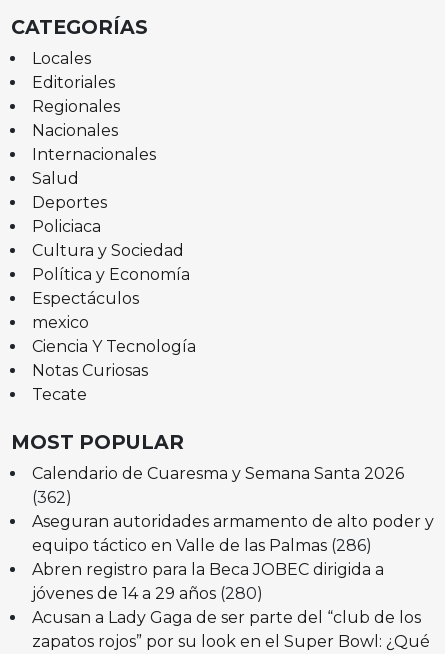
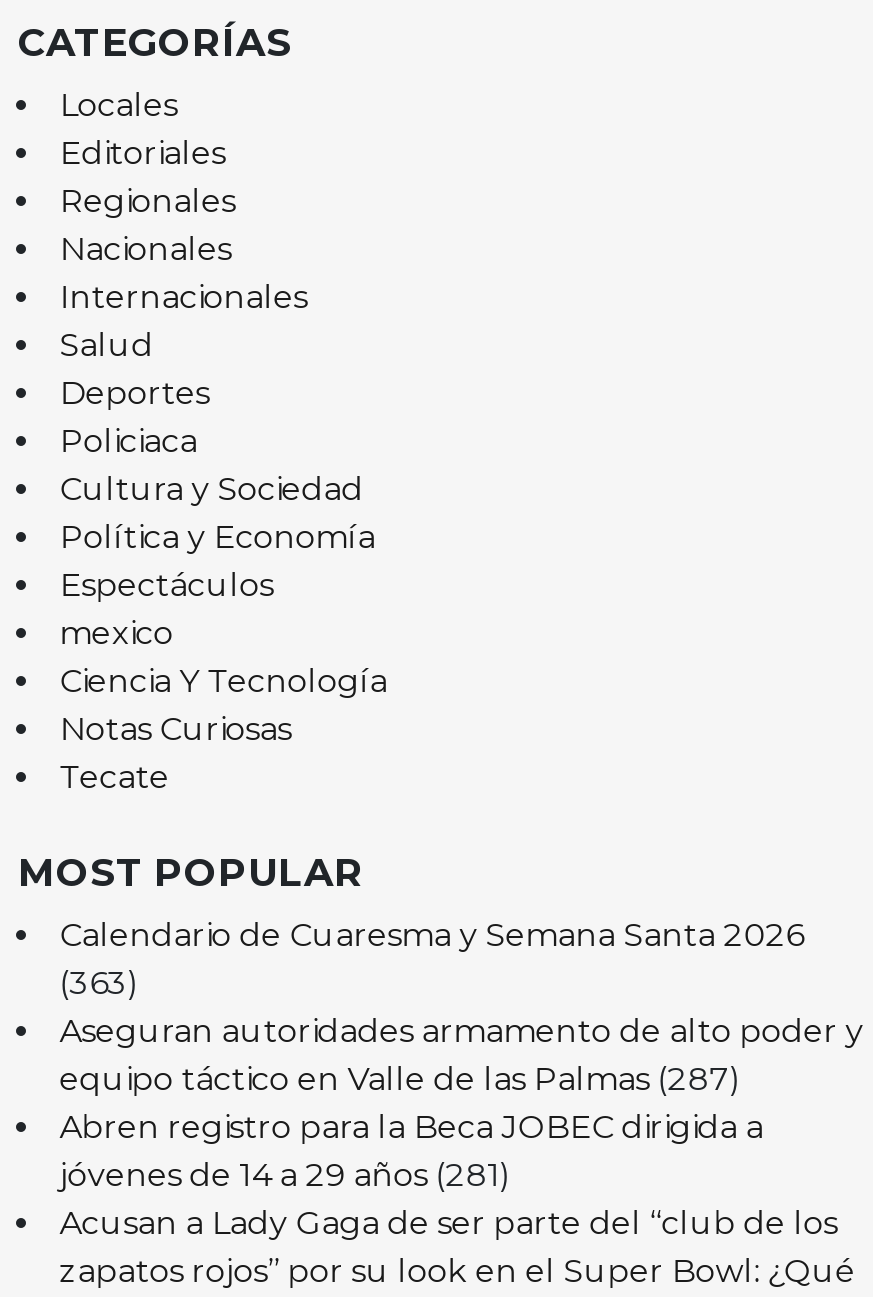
- (362)
+ (363)

- equipo táctico en Valle de las Palmas (286)
+ equipo táctico en Valle de las Palmas (287)

- jóvenes de 14 a 29 años (280)
+ jóvenes de 14 a 29 años (281)
